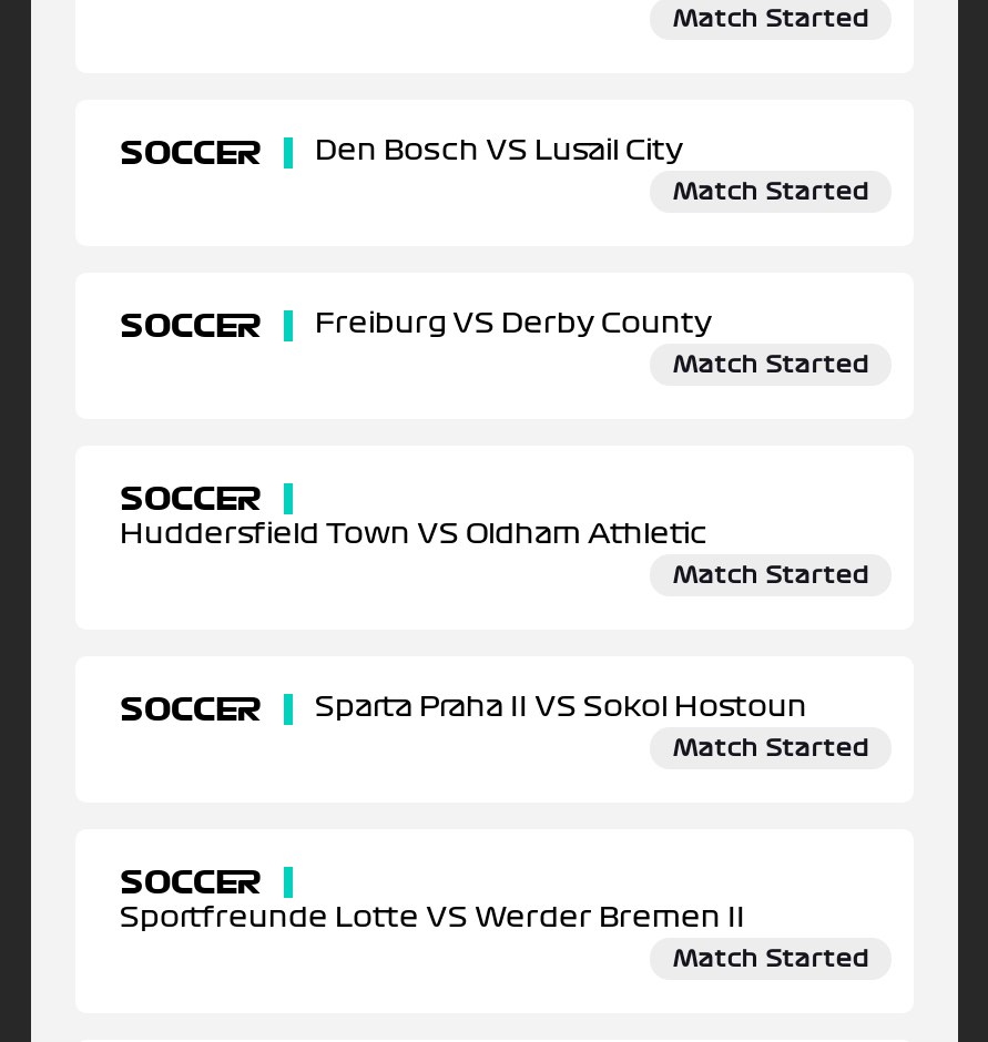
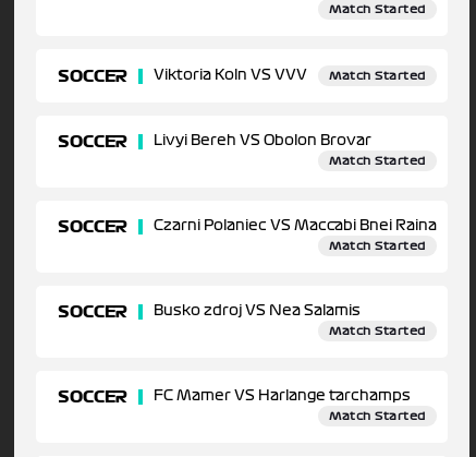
- Den Bosch VS Lusail City
+ Viktoria Koln VS VVV

- Freiburg VS Derby County
+ Livyi Bereh VS Obolon Brovar

- Huddersfield Town VS Oldham Athletic
+ Czarni Polaniec VS Maccabi Bnei Raina

- Sparta Praha II VS Sokol Hostoun
+ Busko zdroj VS Nea Salamis

- Sportfreunde Lotte VS Werder Bremen II
+ FC Mamer VS Harlange tarchamps
